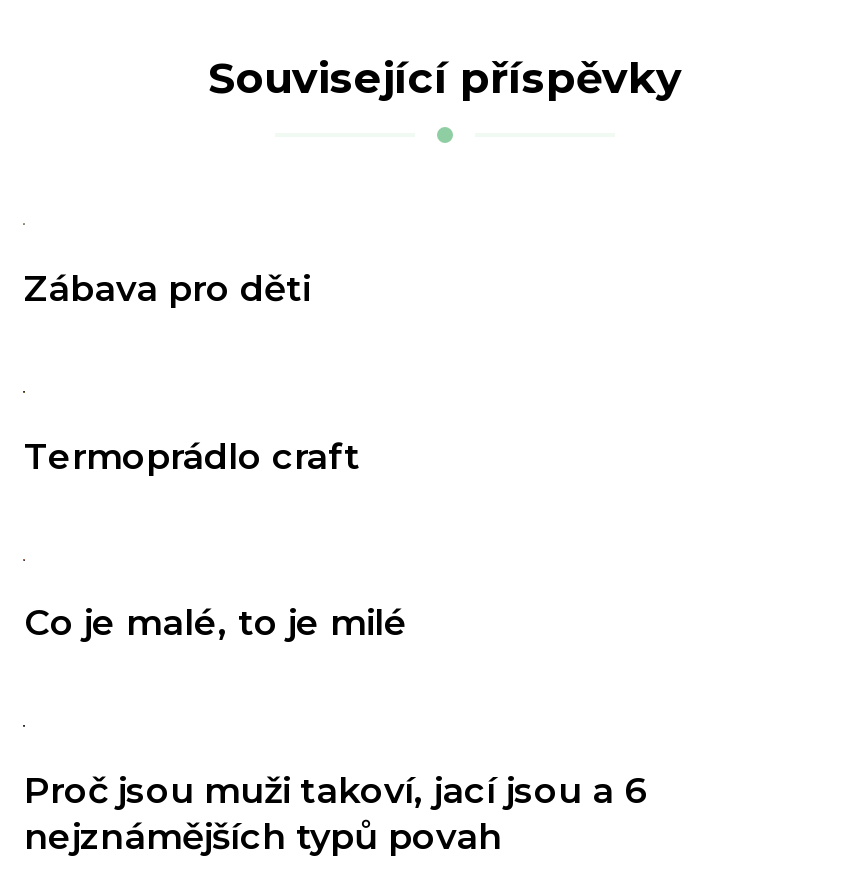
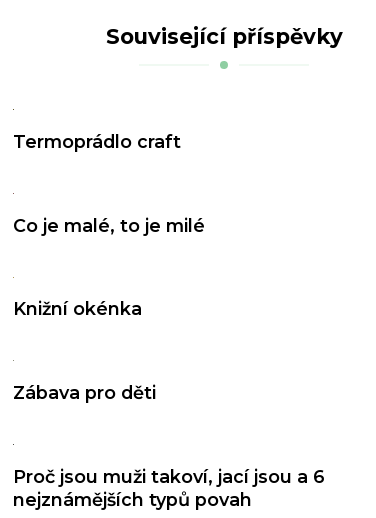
moved down: Zábava pro děti

moved up: Termoprádlo craft | Co je malé, to je milé

+ Knižní okénka
